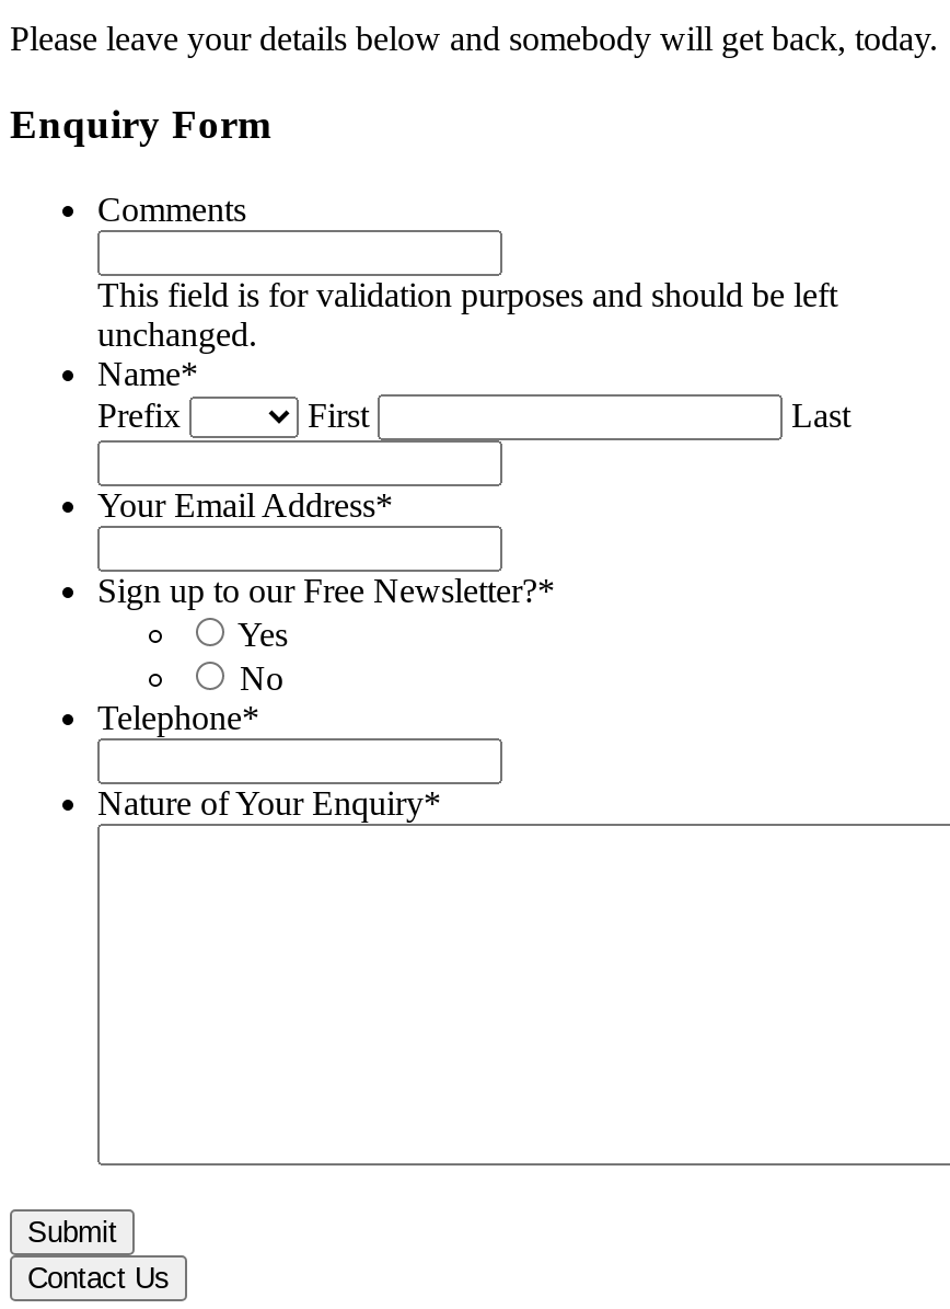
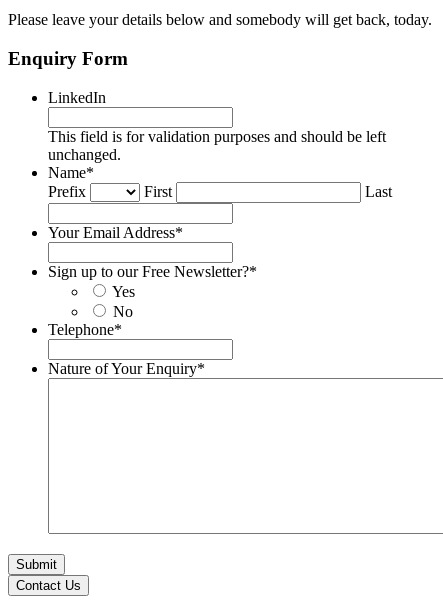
- Comments
+ LinkedIn
